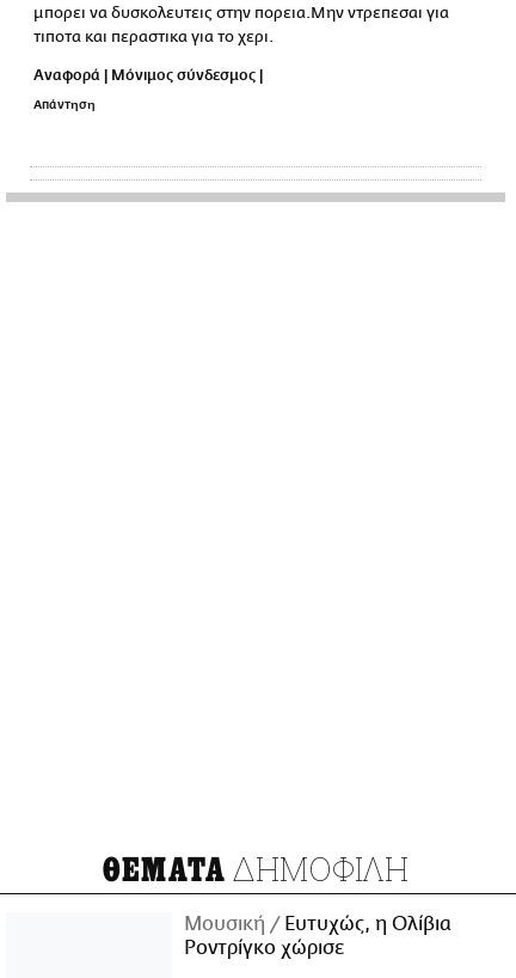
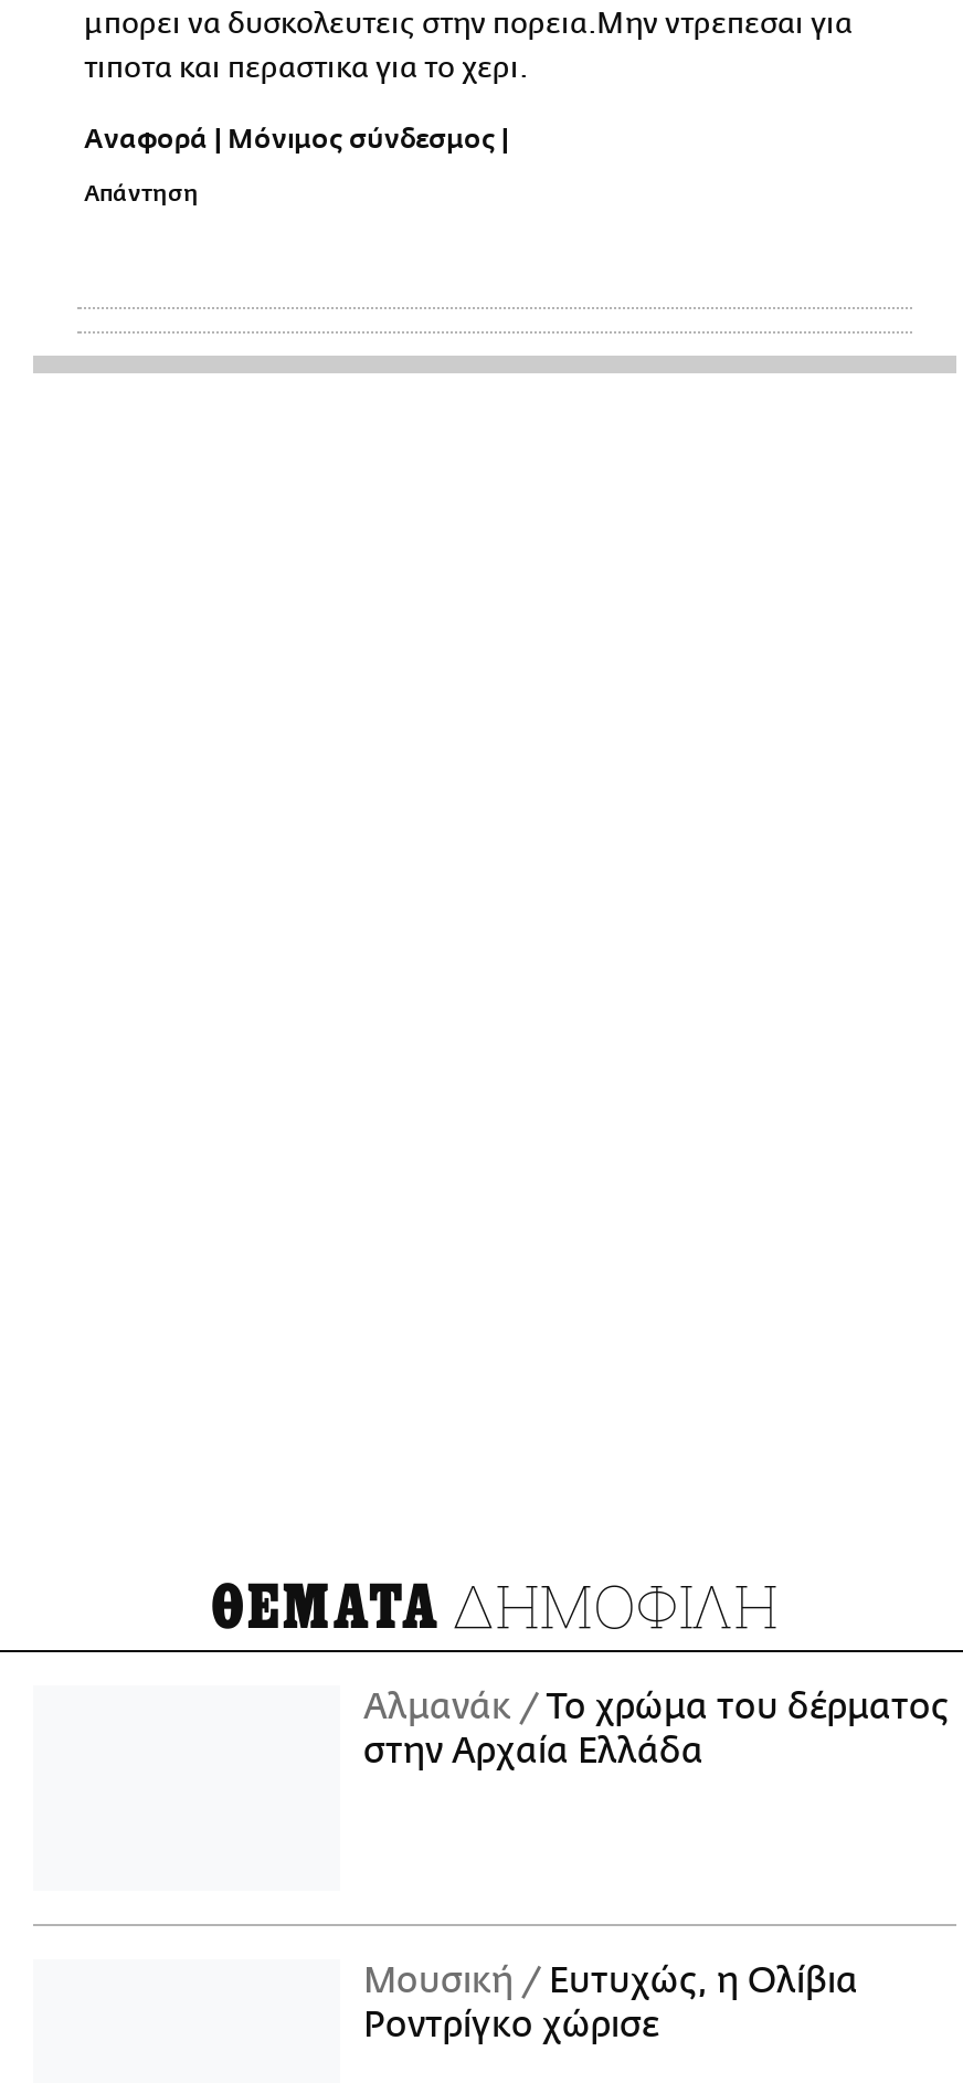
+ Αλμανάκ Το χρώμα του δέρματος
+ στην Αρχαία Ελλάδα
